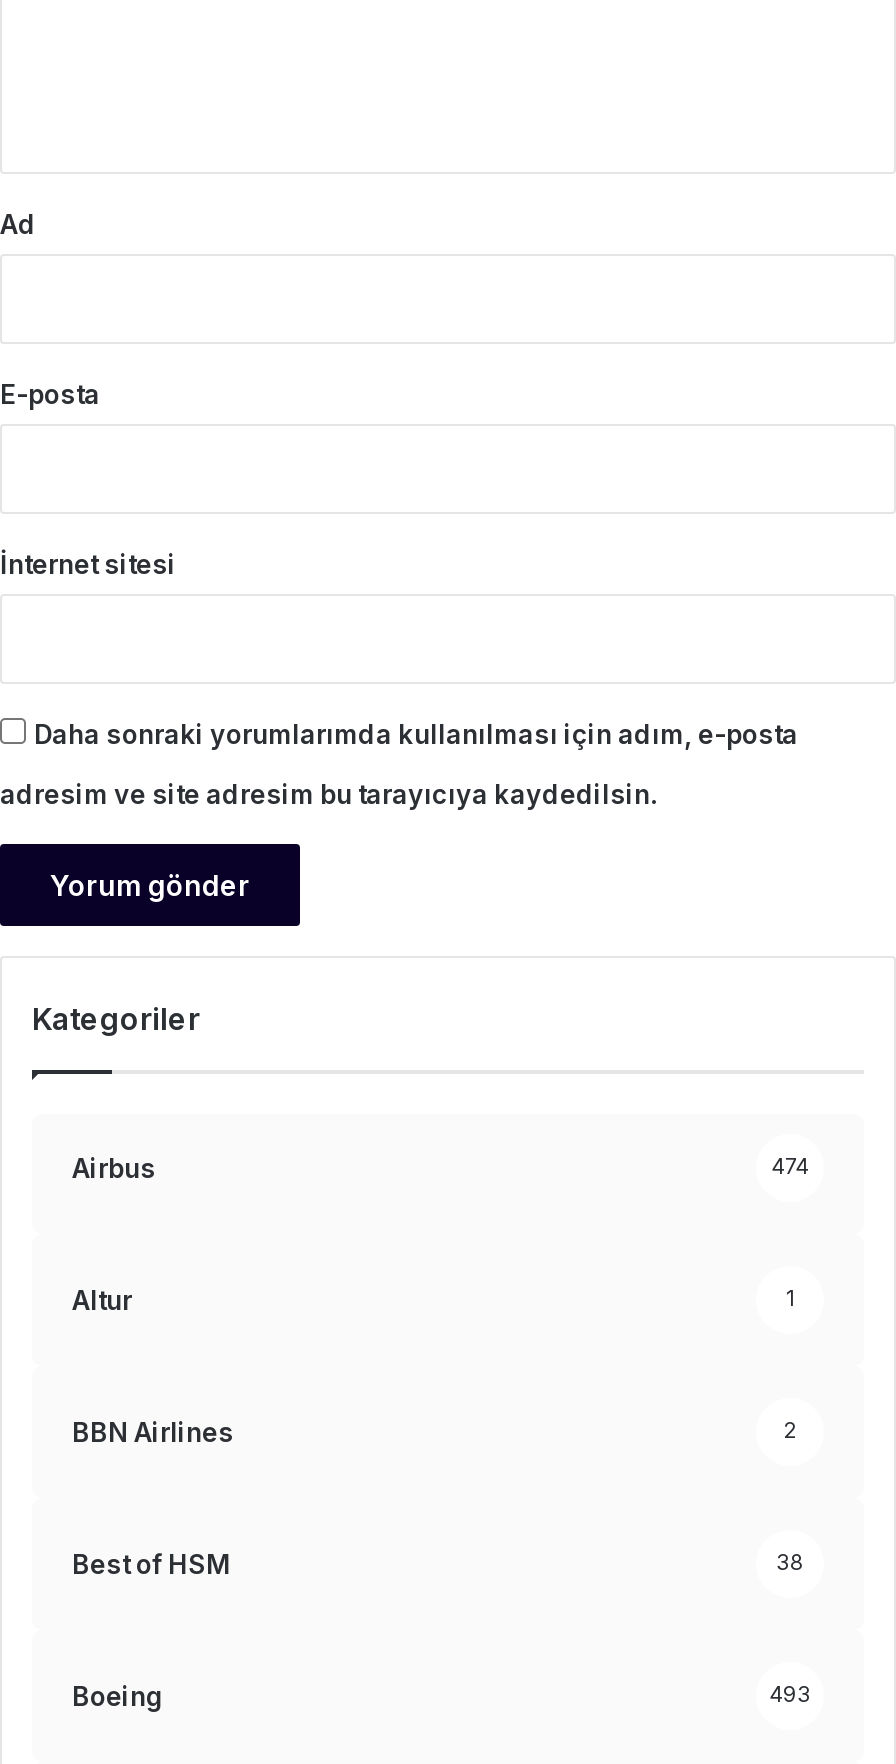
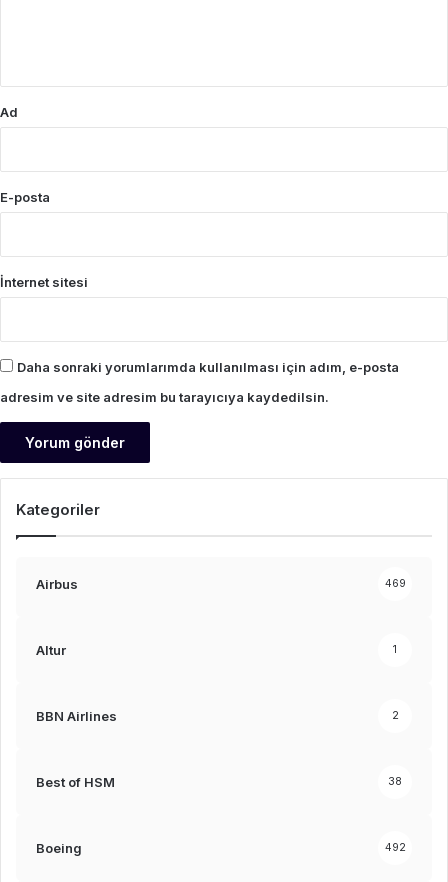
- 474
+ 469

- 493
+ 492
